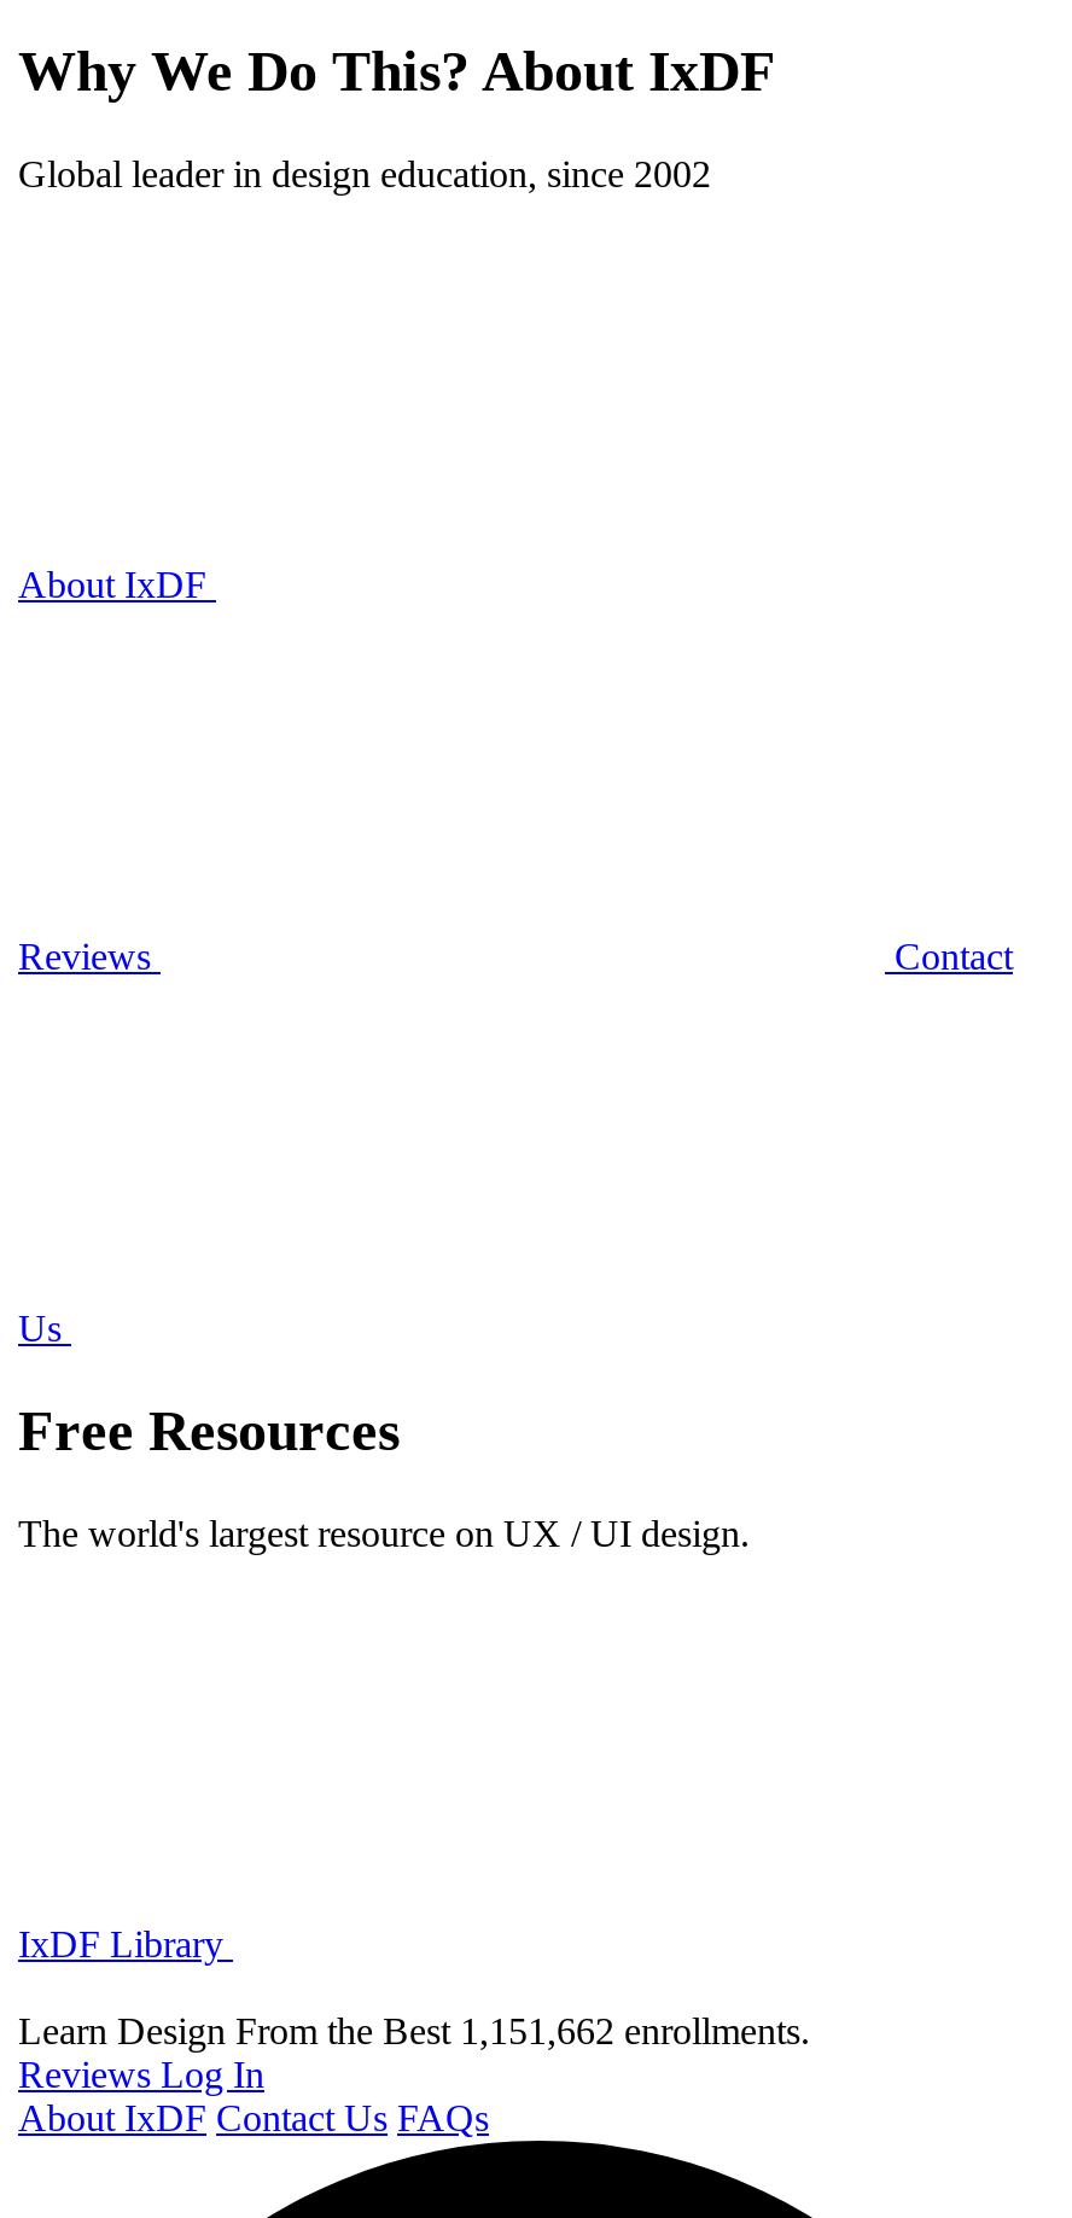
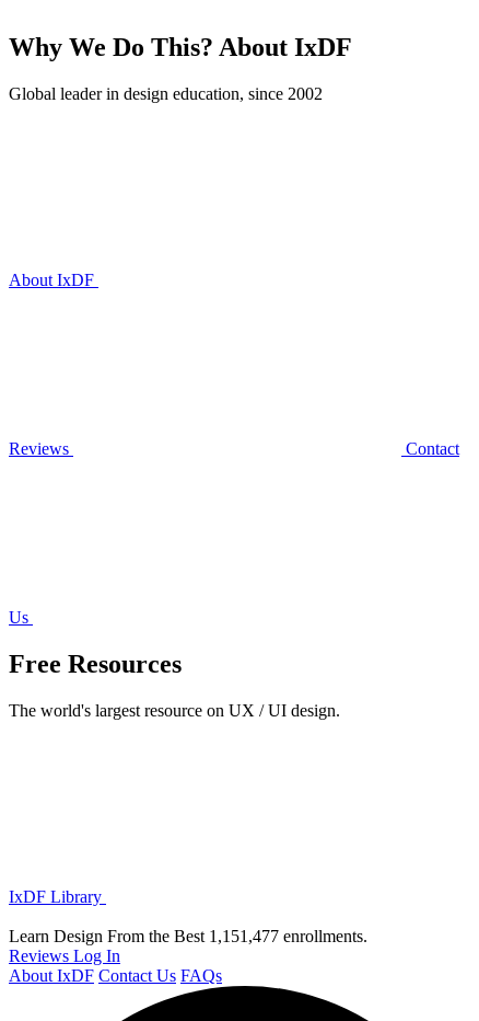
- Learn Design From the Best 1,151,662 enrollments.
+ Learn Design From the Best 1,151,477 enrollments.
